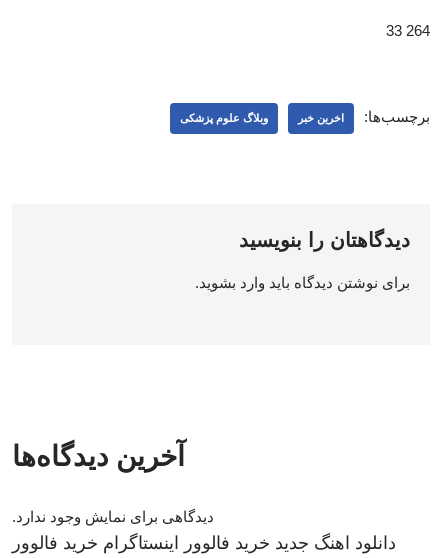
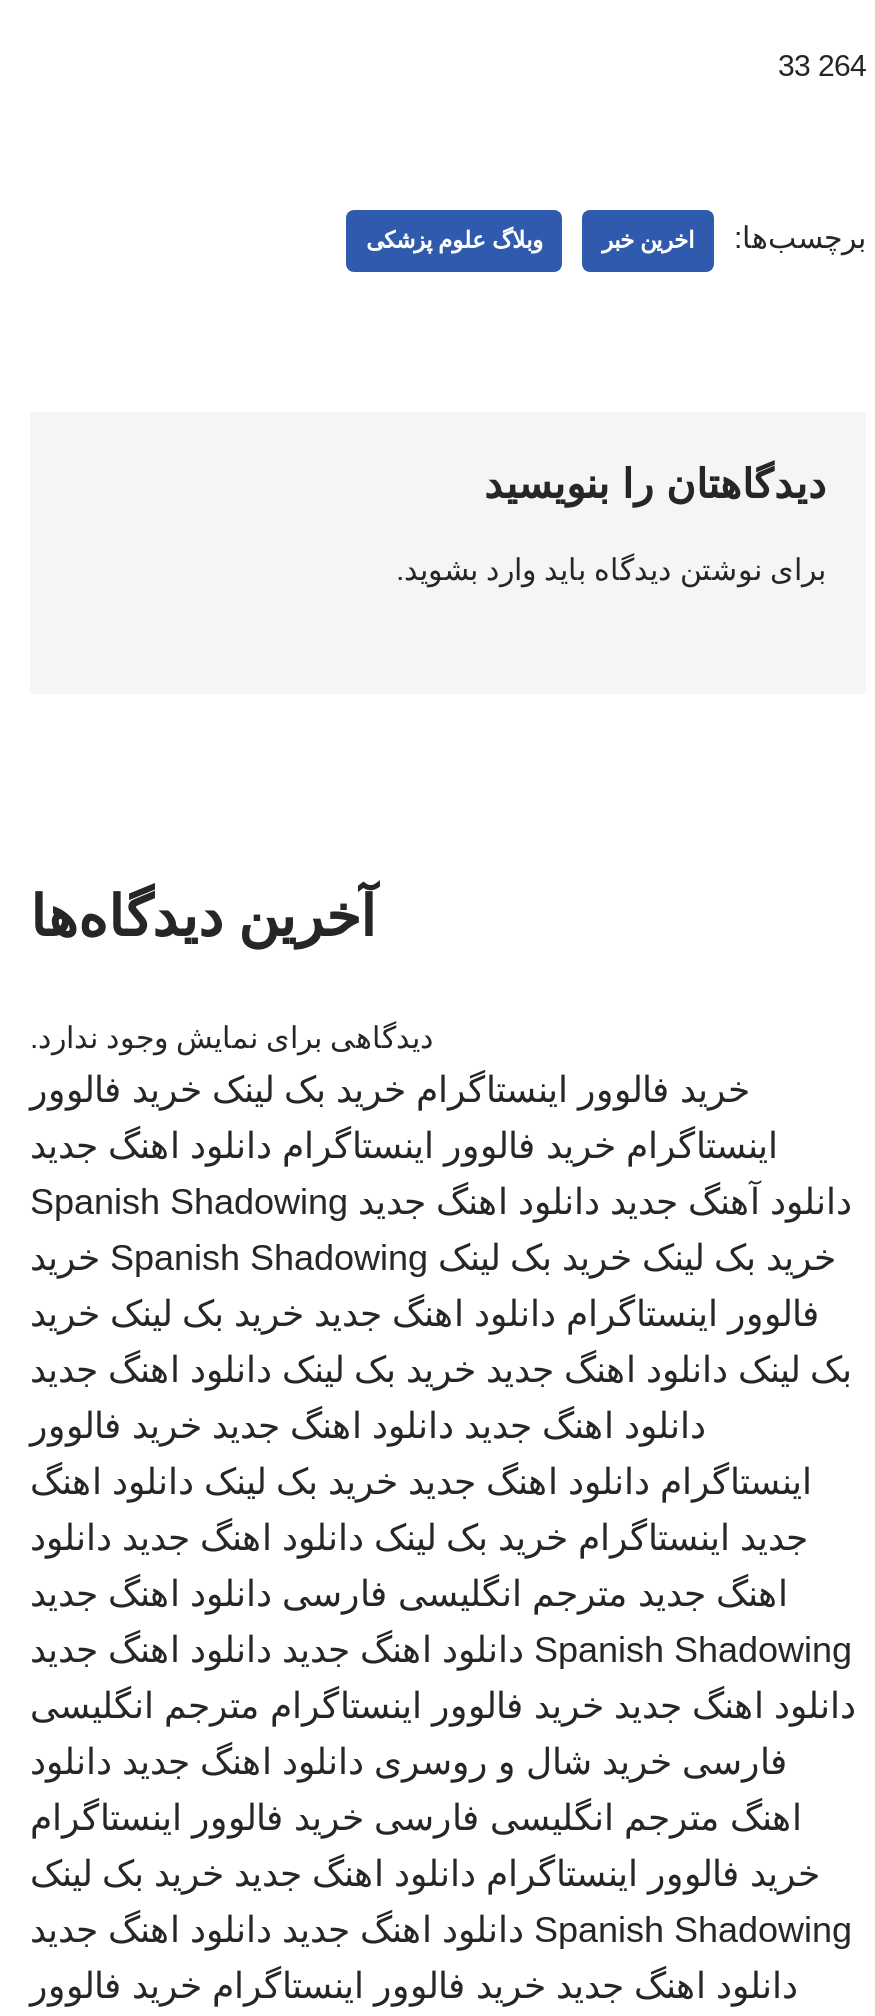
+ خرید فالوور اینستاگرام خرید بک لینک خرید فالوور
+ اینستاگرام خرید فالوور اینستاگرام دانلود اهنگ جدید
+ دانلود آهنگ جدید دانلود اهنگ جدید Spanish Shadowing
+ خرید بک لینک خرید بک لینک Spanish Shadowing خرید
+ فالوور اینستاگرام دانلود اهنگ جدید خرید بک لینک خرید
+ بک لینک دانلود اهنگ جدید خرید بک لینک دانلود اهنگ جدید
+ دانلود اهنگ جدید دانلود اهنگ جدید خرید فالوور
+ اینستاگرام دانلود اهنگ جدید خرید بک لینک دانلود اهنگ
+ جدید اینستاگرام خرید بک لینک دانلود اهنگ جدید دانلود
+ اهنگ جدید مترجم انگلیسی فارسی دانلود اهنگ جدید
+ Spanish Shadowing دانلود اهنگ جدید دانلود اهنگ جدید
+ دانلود اهنگ جدید خرید فالوور اینستاگرام مترجم انگلیسی
+ فارسی خرید شال و روسری دانلود اهنگ جدید دانلود
+ اهنگ مترجم انگلیسی فارسی خرید فالوور اینستاگرام
+ خرید فالوور اینستاگرام دانلود اهنگ جدید خرید بک لینک
+ Spanish Shadowing دانلود اهنگ جدید دانلود اهنگ جدید
